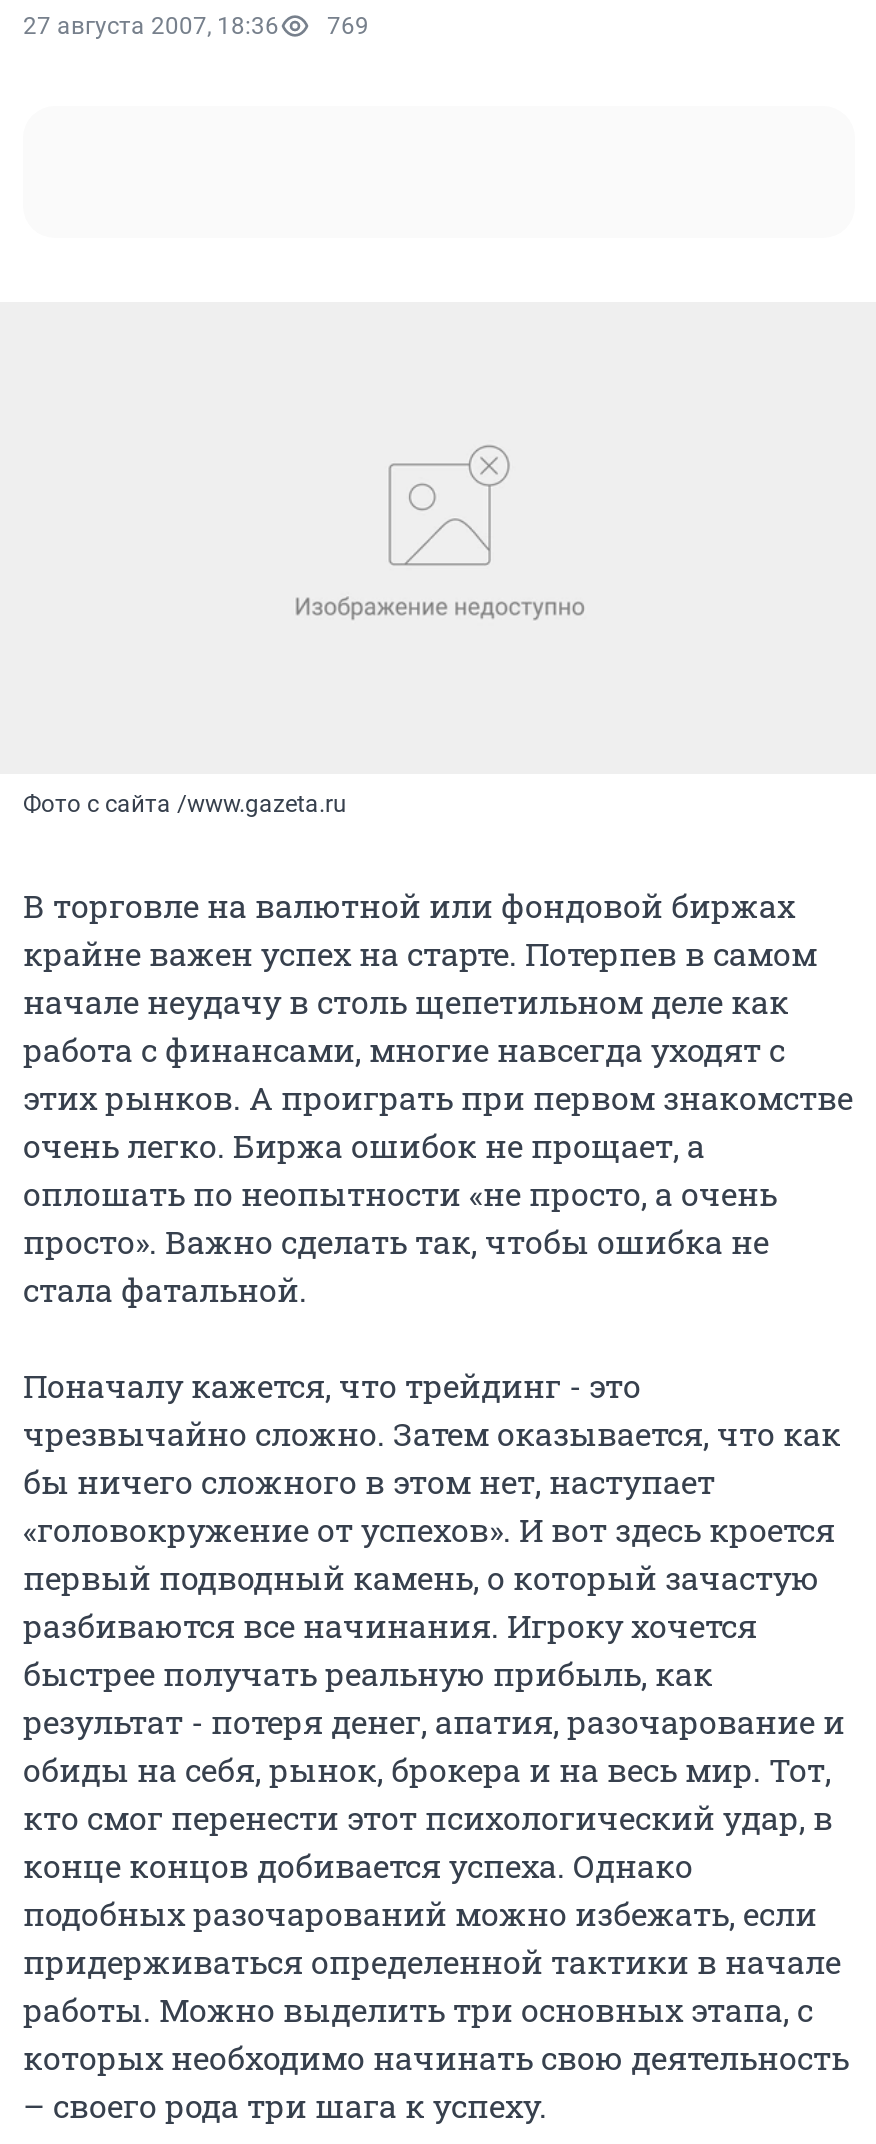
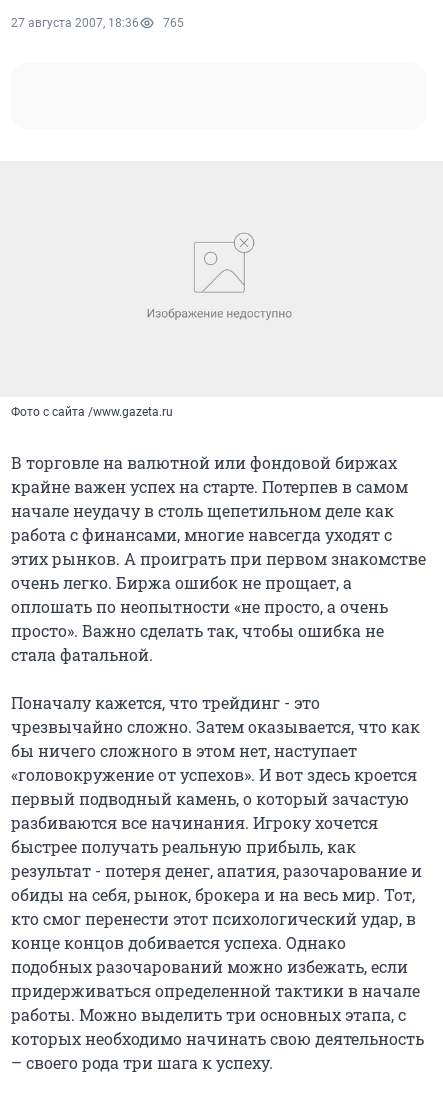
- 27 августа 2007, 18:36 769
+ 27 августа 2007, 18:36 765
